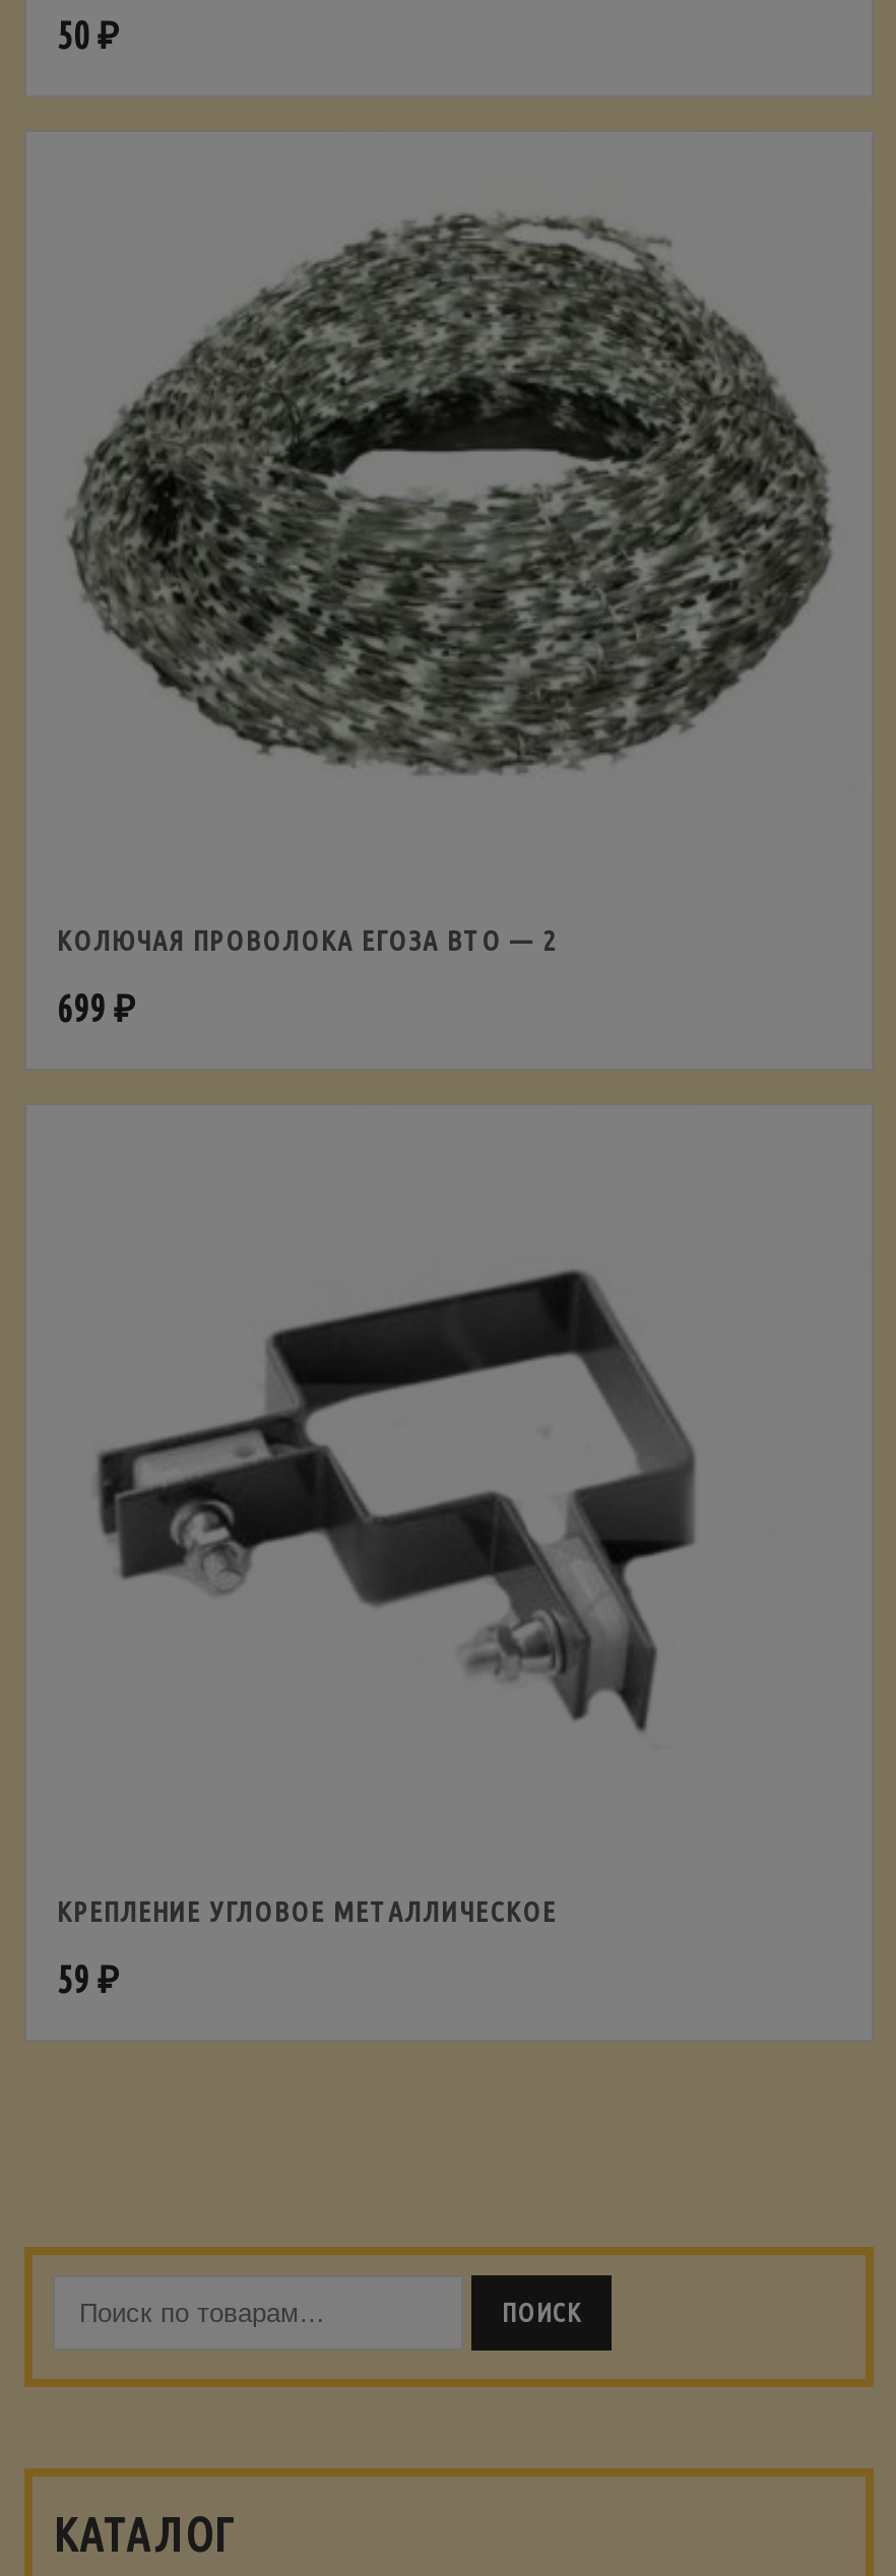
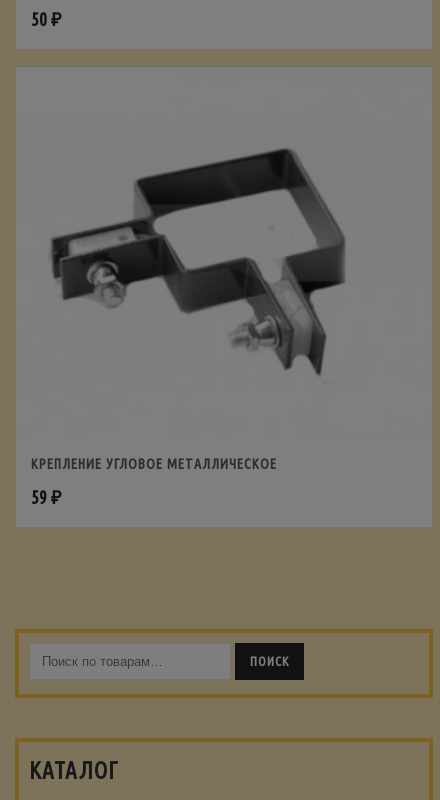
- [image]

- КОЛЮЧАЯ ПРОВОЛОКА ЕГОЗА ВТО — 2
- 699 ₽
